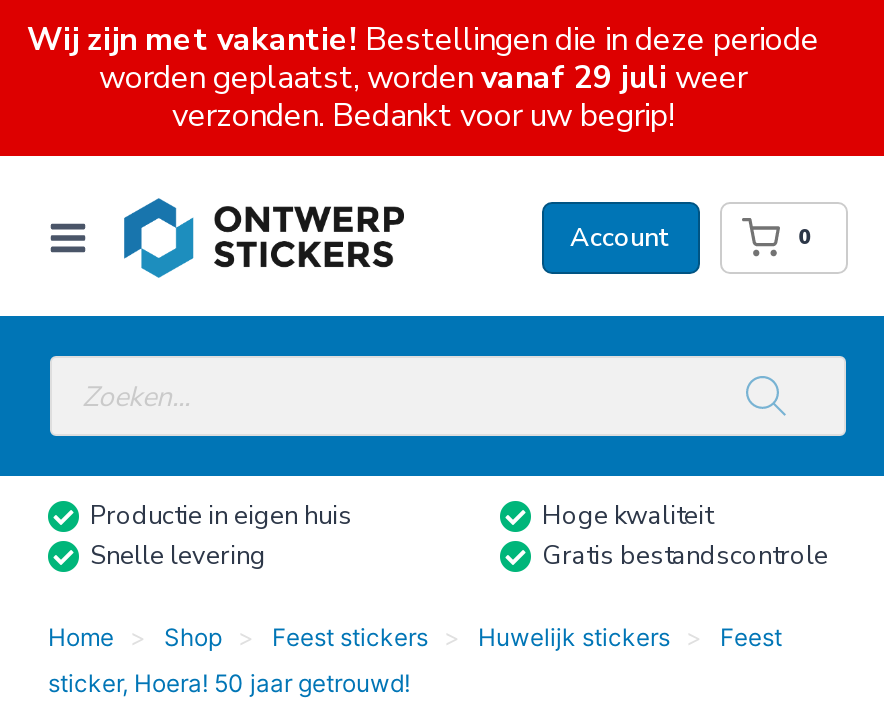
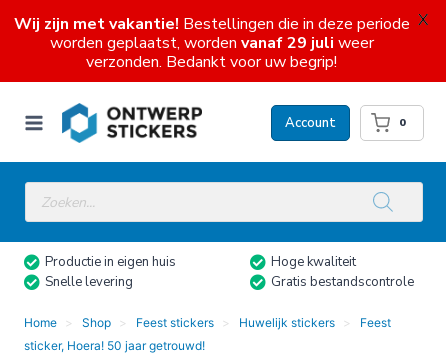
+ X
